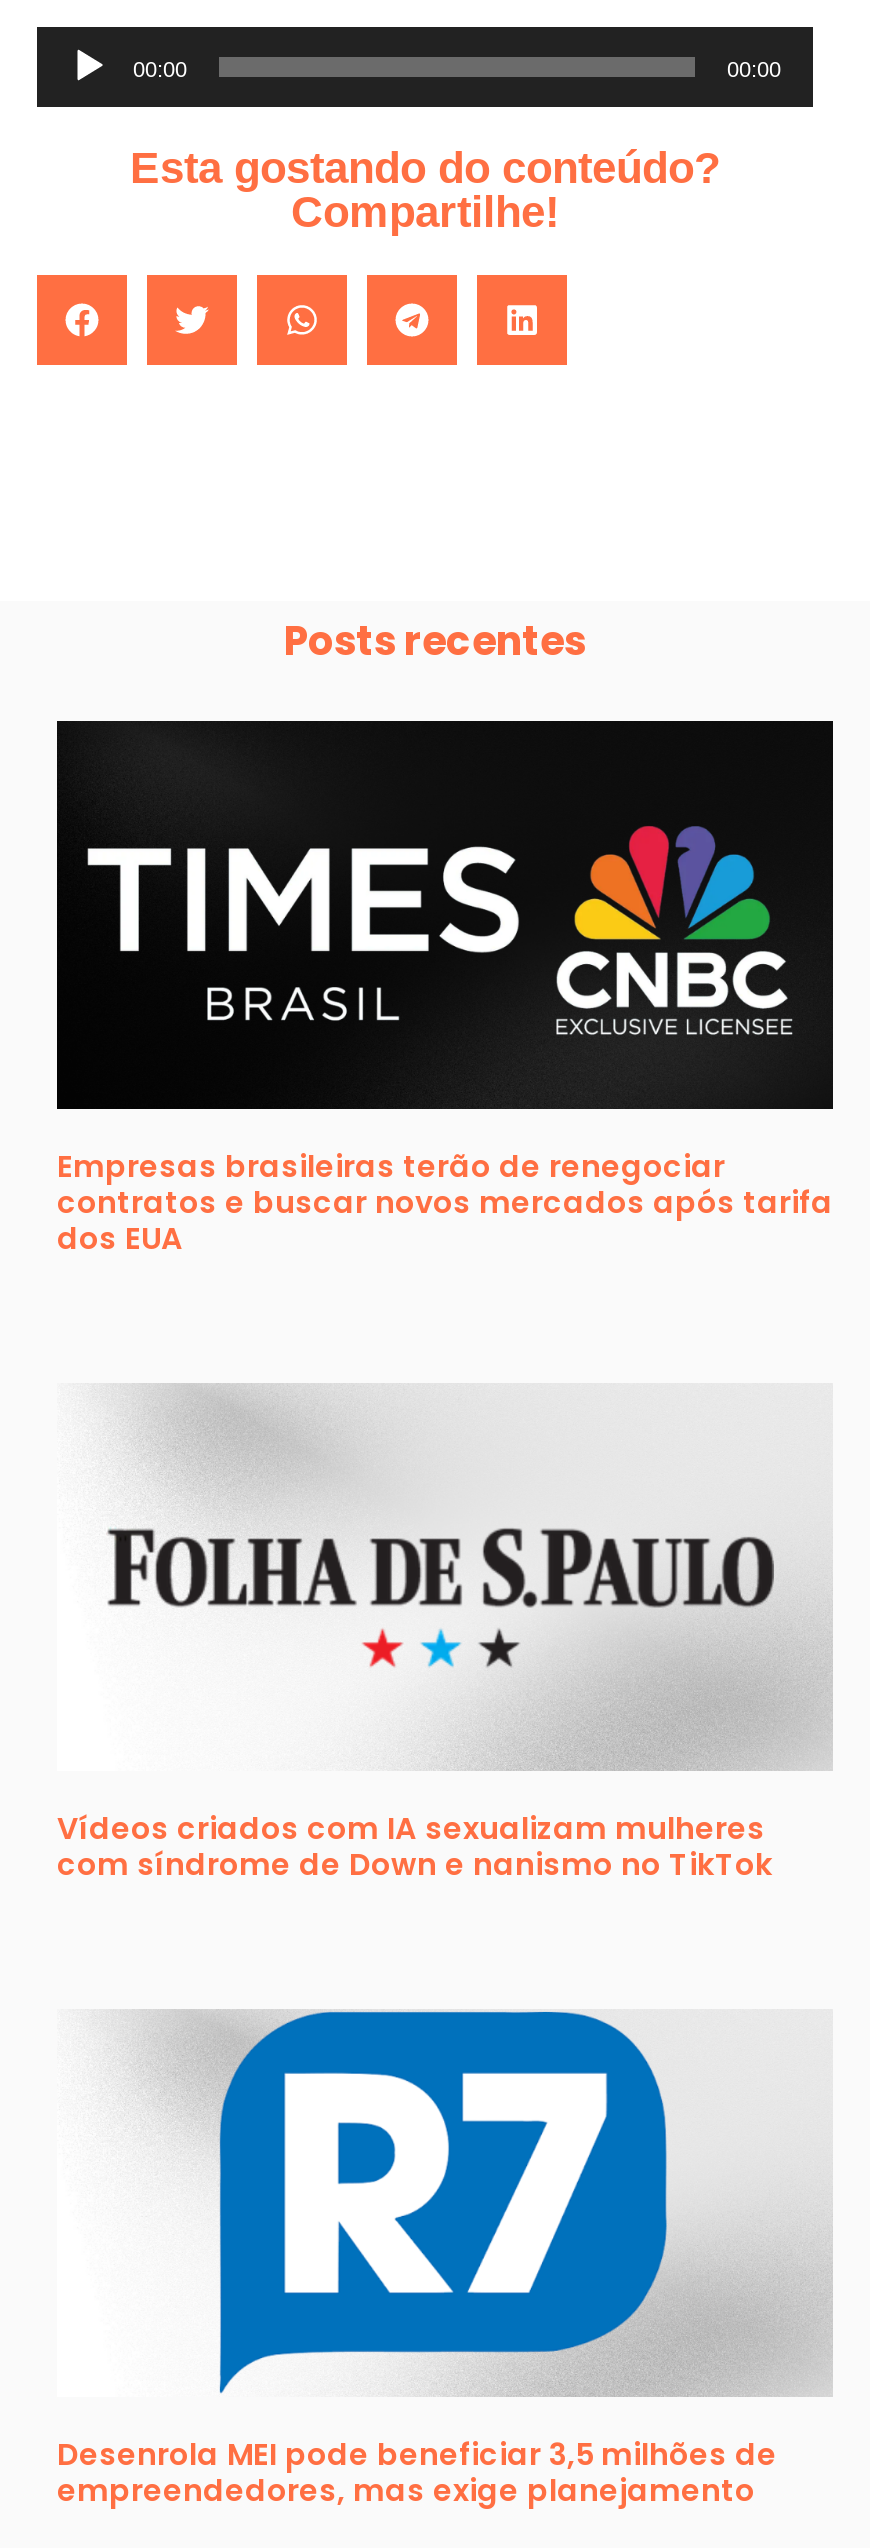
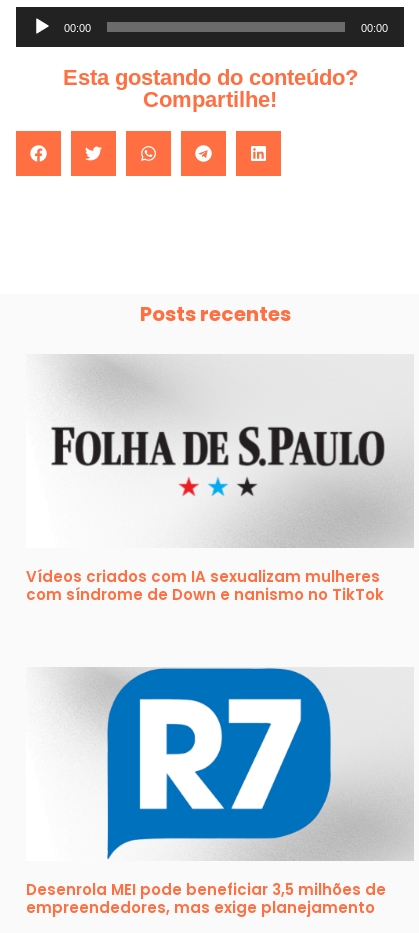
- [image]
- Empresas brasileiras terão de renegociar
- contratos e buscar novos mercados após tarifa
- dos EUA
